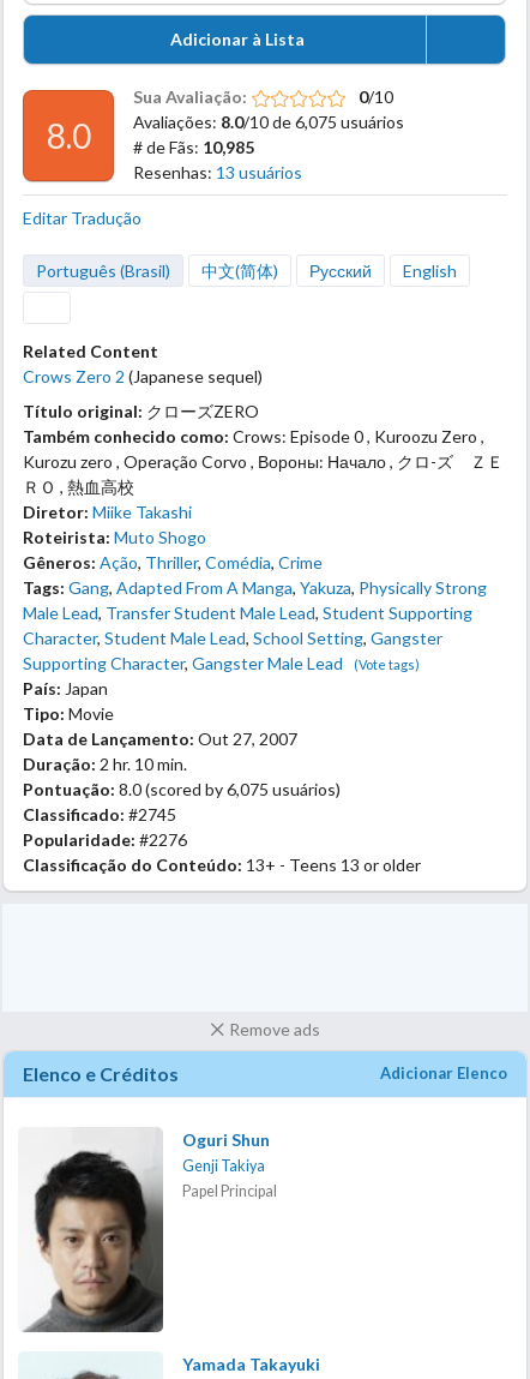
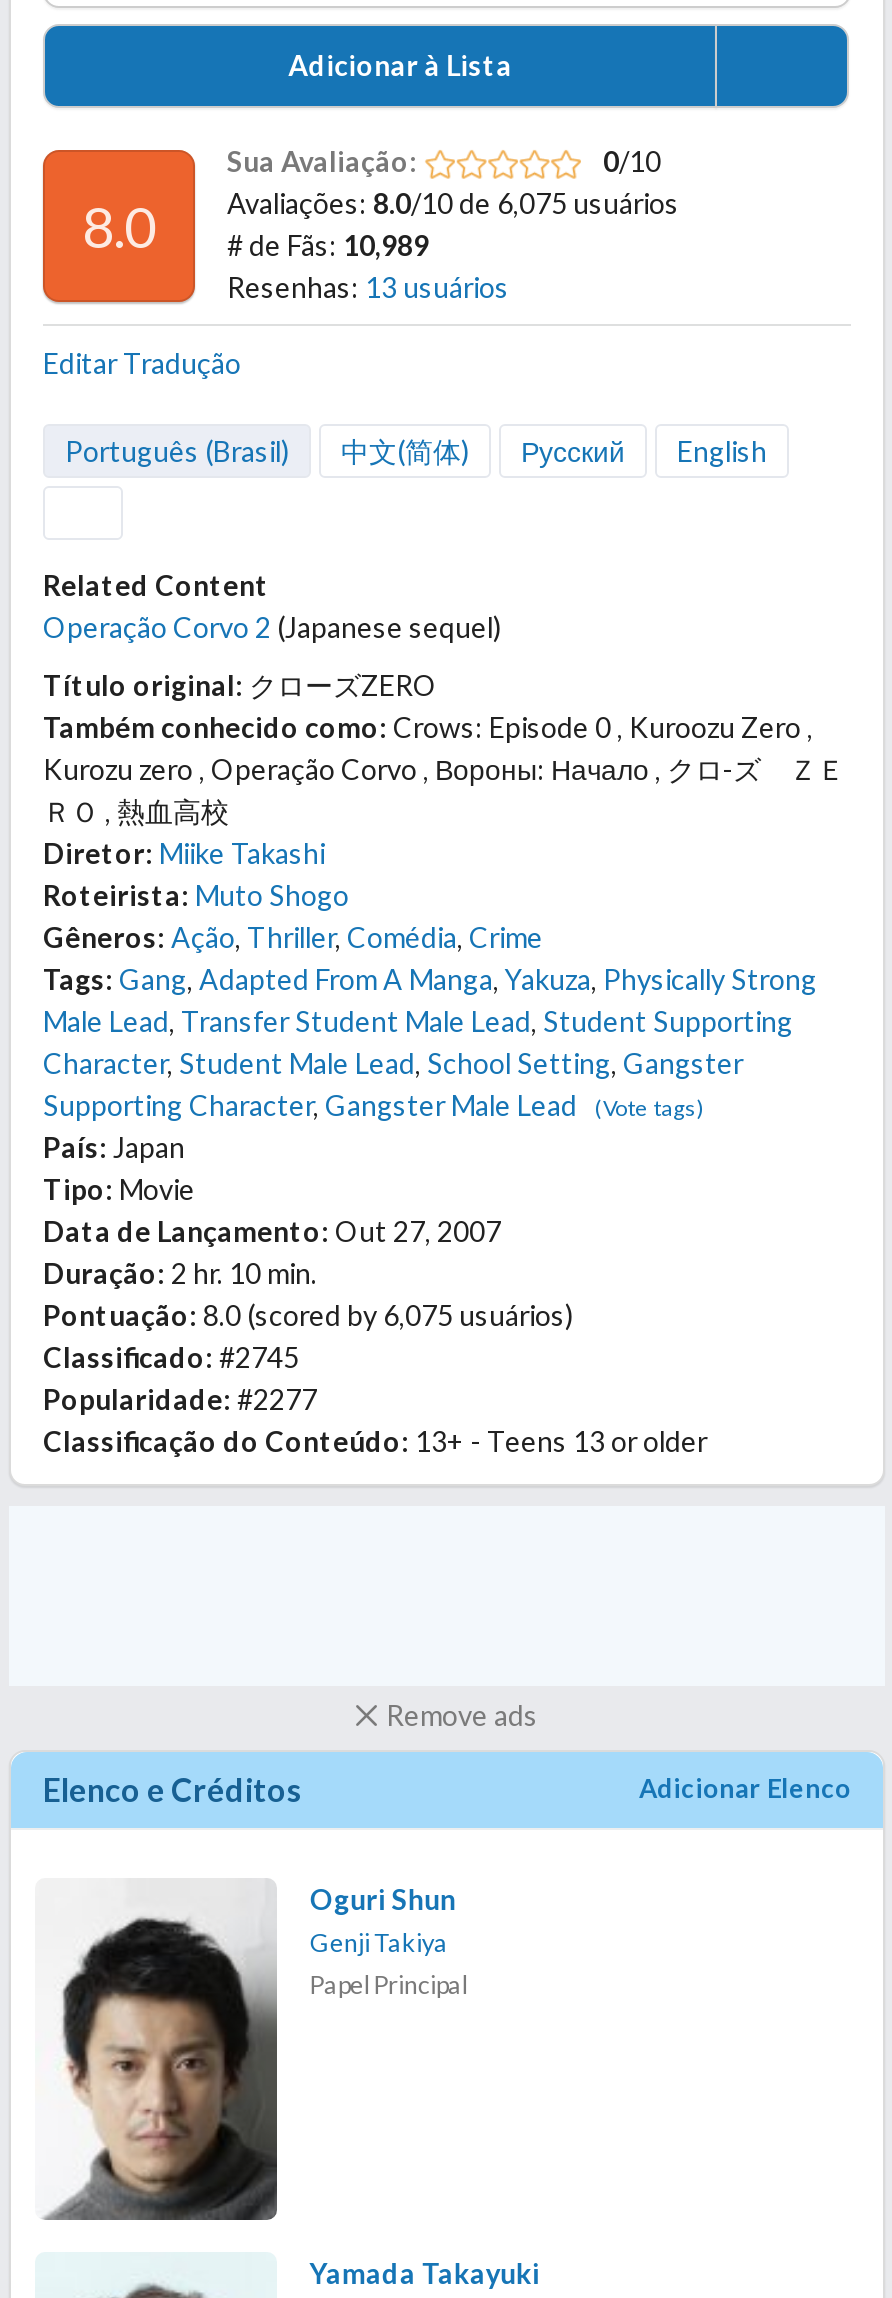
- # de Fãs: 10,985
+ # de Fãs: 10,989

- Crows Zero 2 (Japanese sequel)
+ Operação Corvo 2 (Japanese sequel)

- Popularidade: #2276
+ Popularidade: #2277
